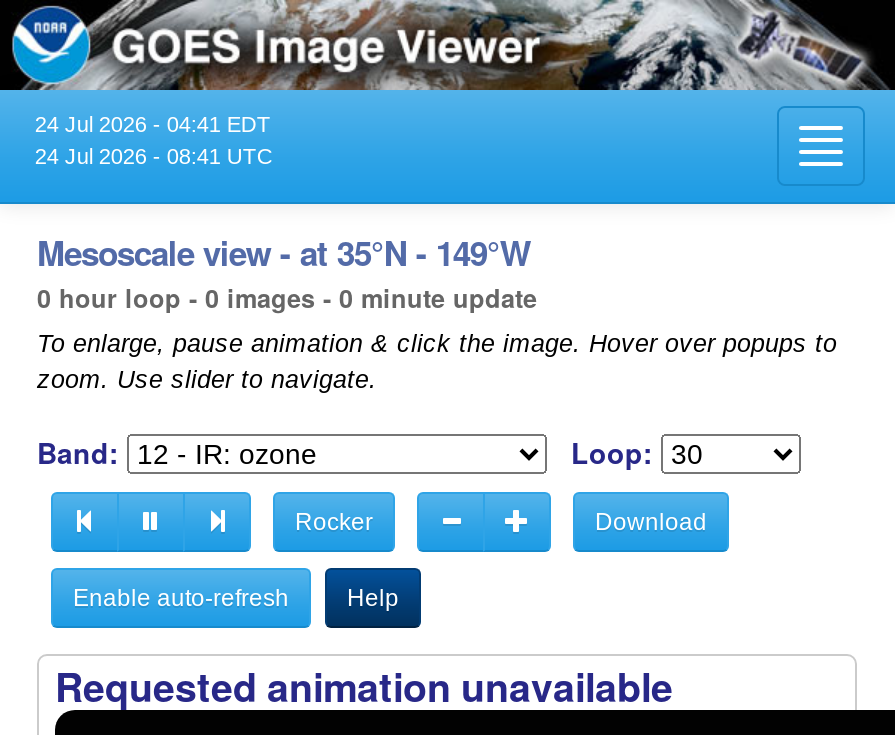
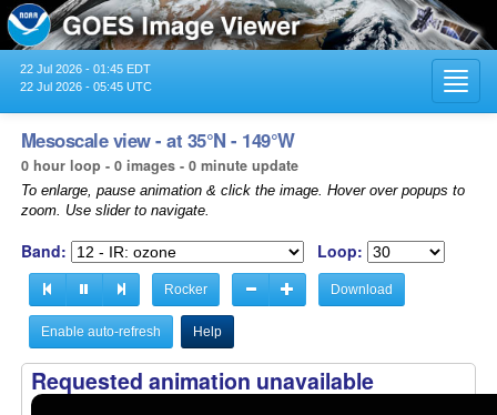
- 24 Jul 2026 - 04:41 EDT
+ 22 Jul 2026 - 01:45 EDT

- 24 Jul 2026 - 08:41 UTC
+ 22 Jul 2026 - 05:45 UTC
